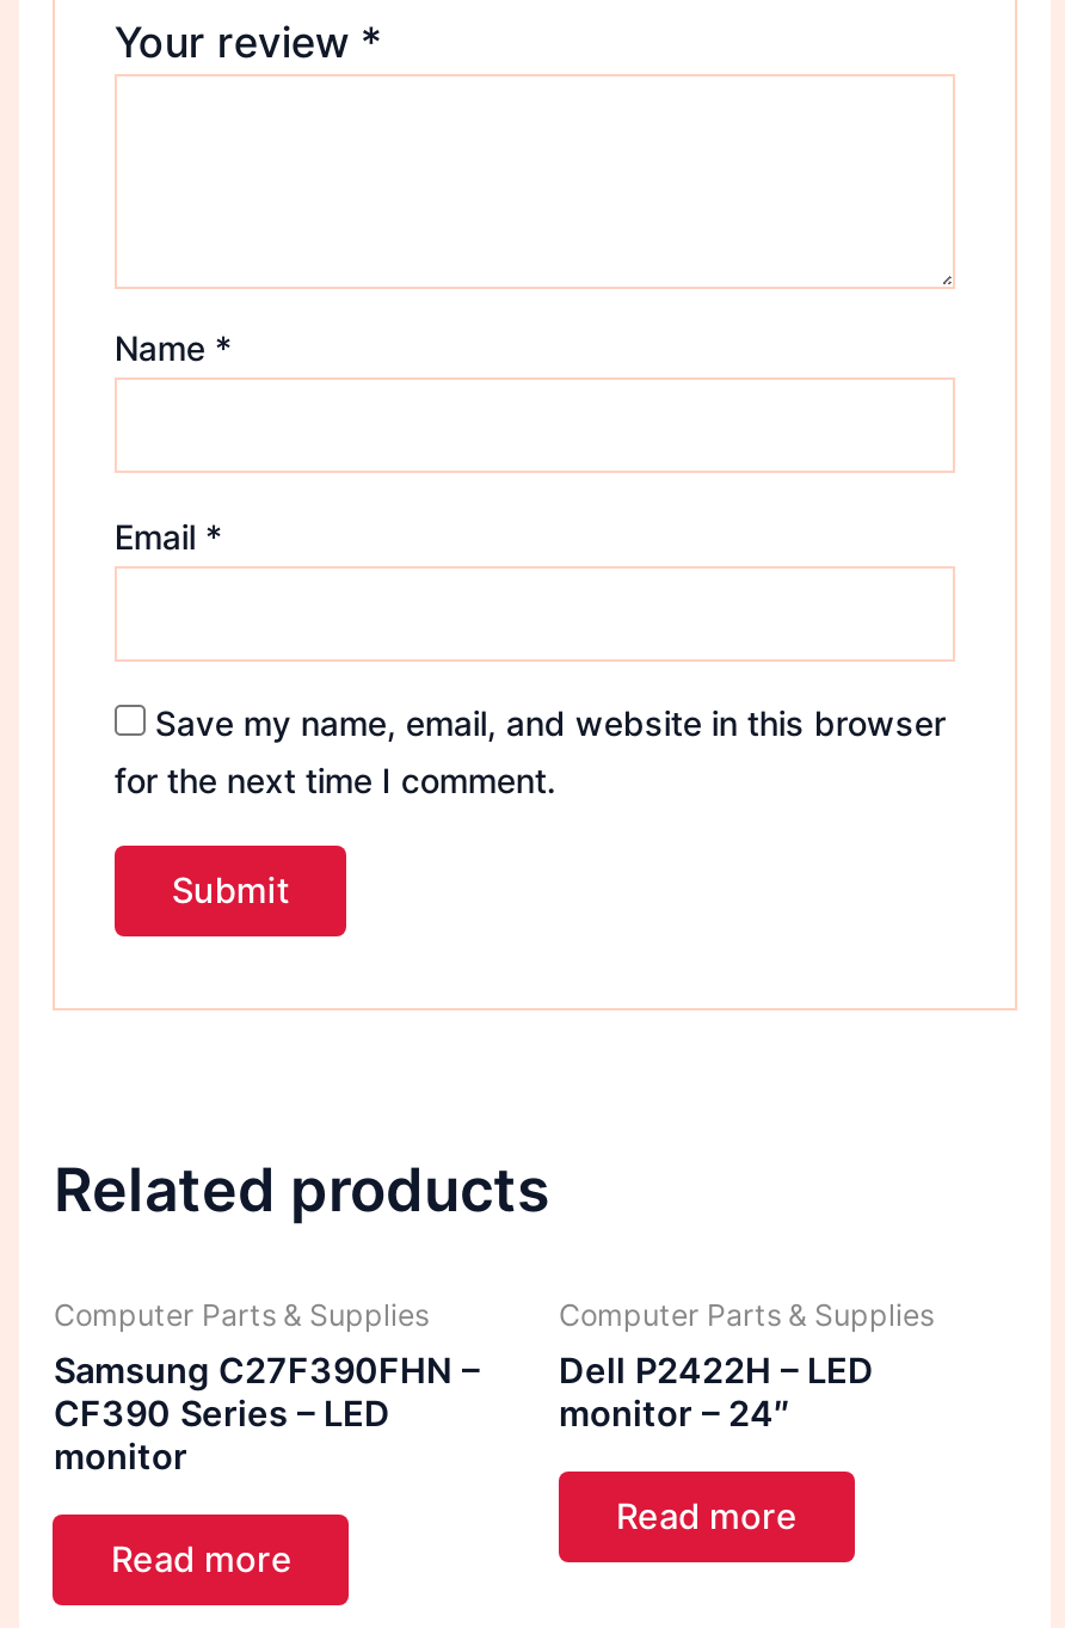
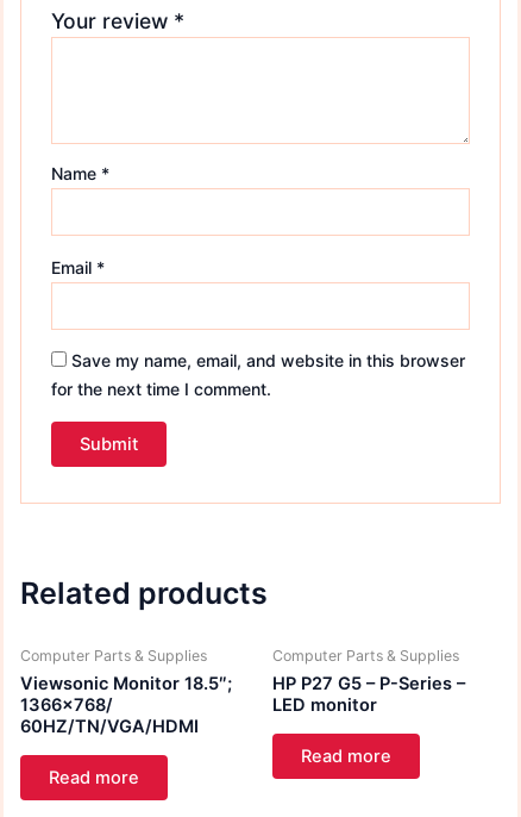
- Samsung C27F390FHN –
- CF390 Series – LED
- monitor
+ Viewsonic Monitor 18.5″;
+ 1366×768/
+ 60HZ/TN/VGA/HDMI

- Dell P2422H – LED
- monitor – 24″
+ HP P27 G5 – P-Series –
+ LED monitor
